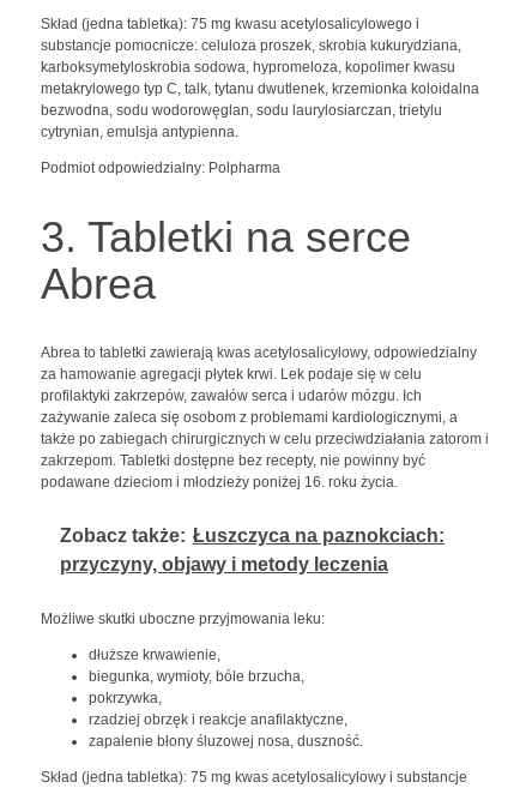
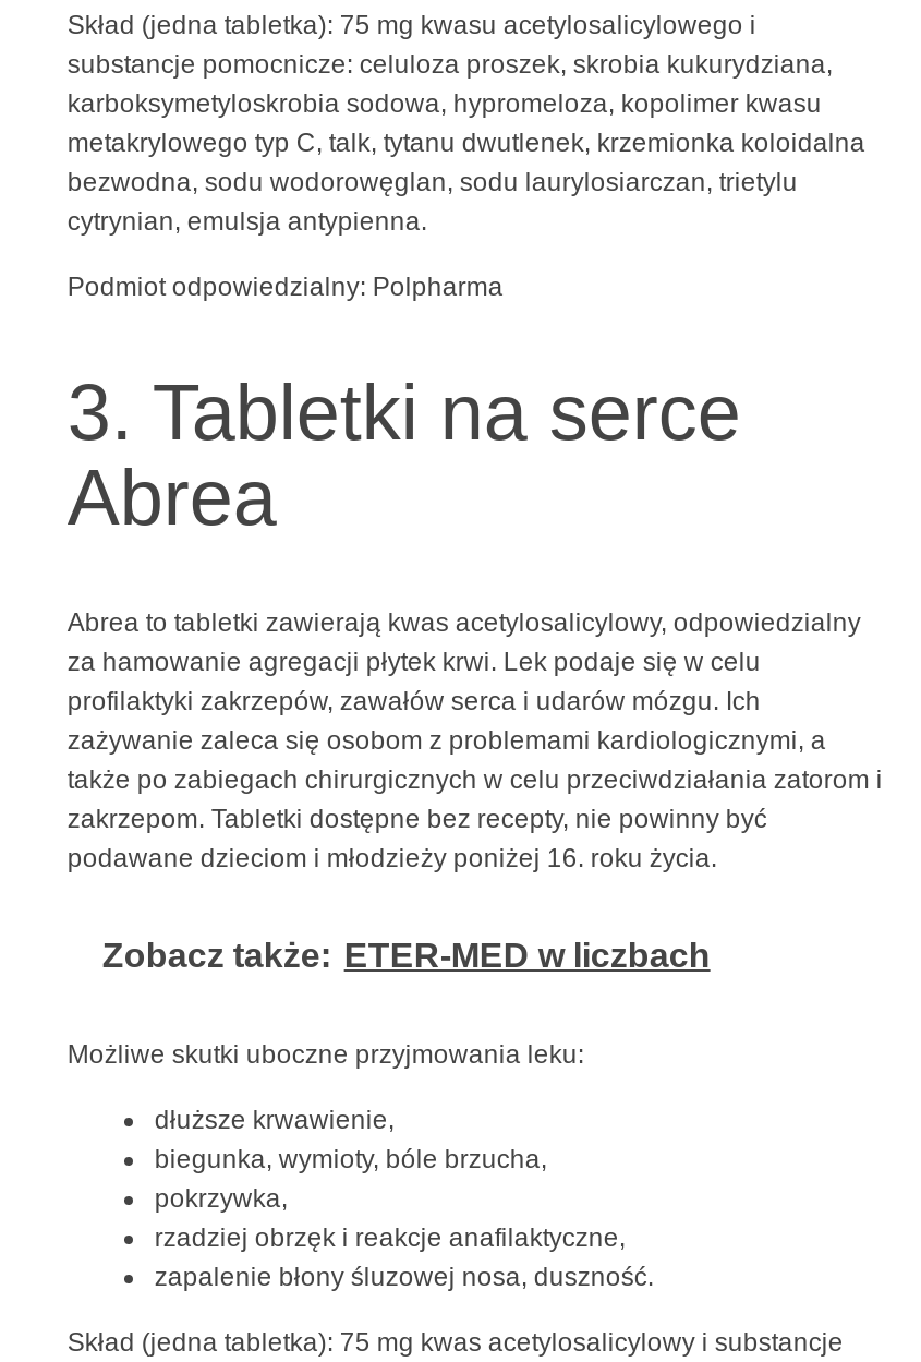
- Zobacz także: Łuszczyca na paznokciach:
- przyczyny, objawy i metody leczenia
+ Zobacz także: ETER-MED w liczbach
